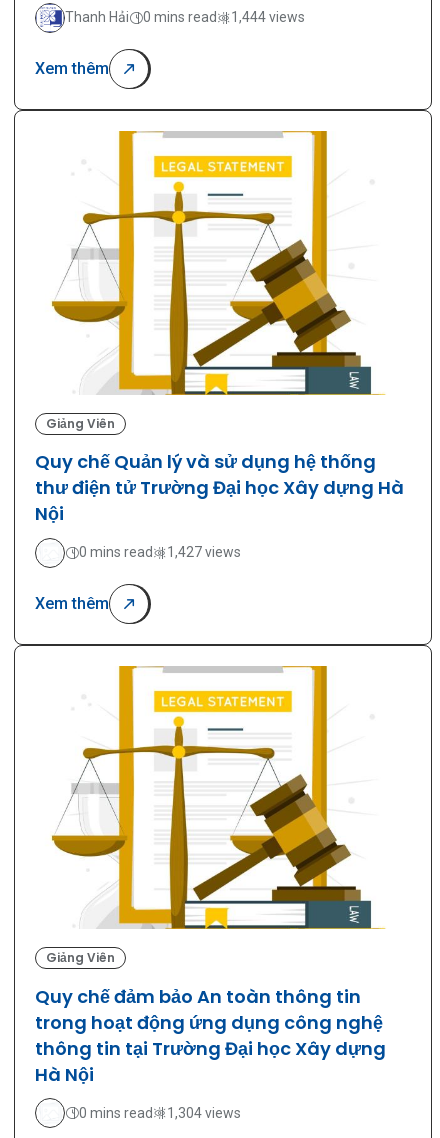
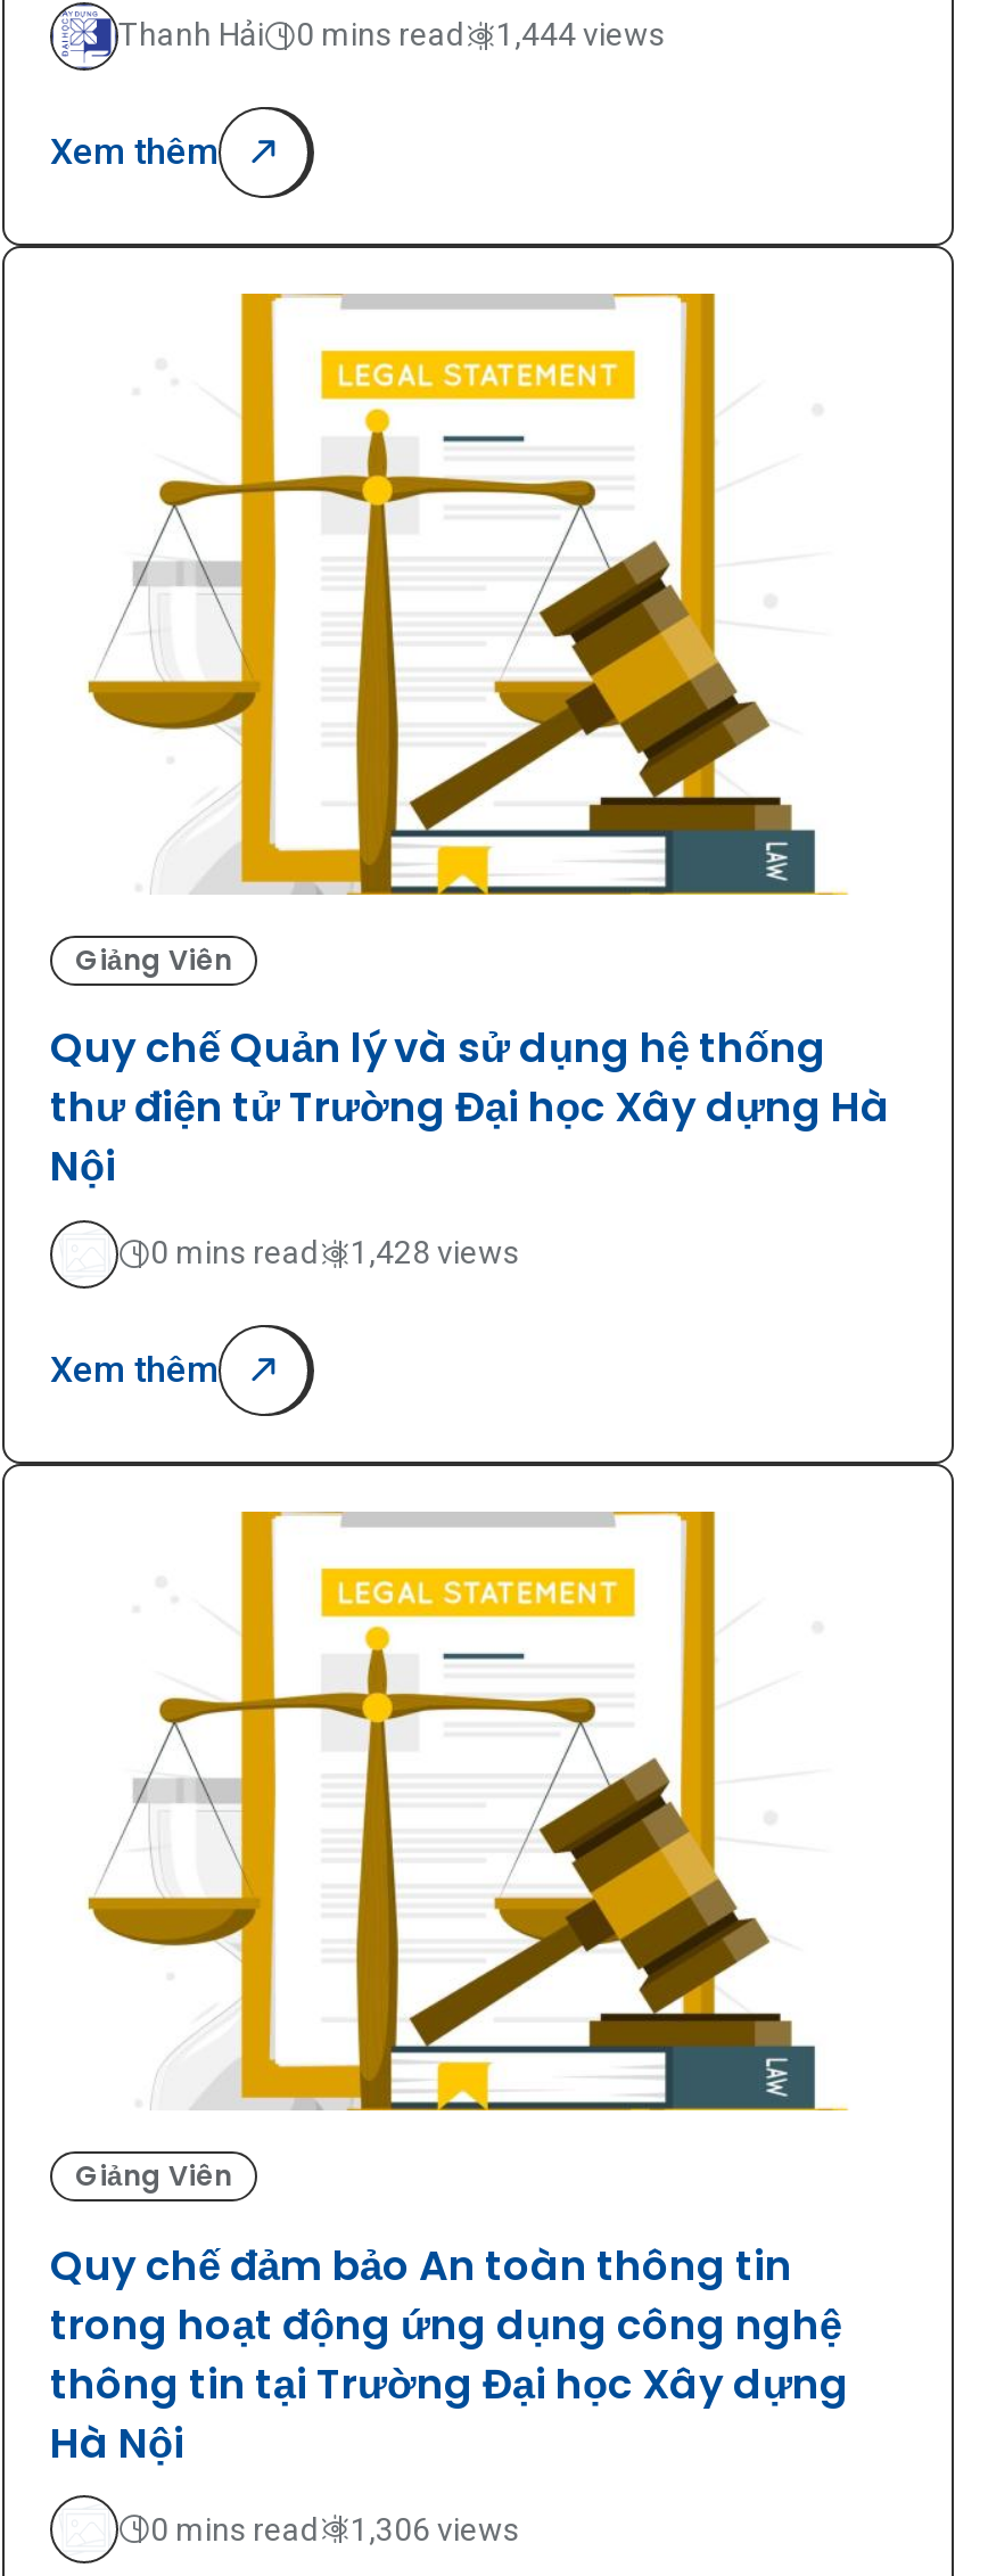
- 0 mins read 1,427 views
+ 0 mins read 1,428 views

- 0 mins read 1,304 views
+ 0 mins read 1,306 views
